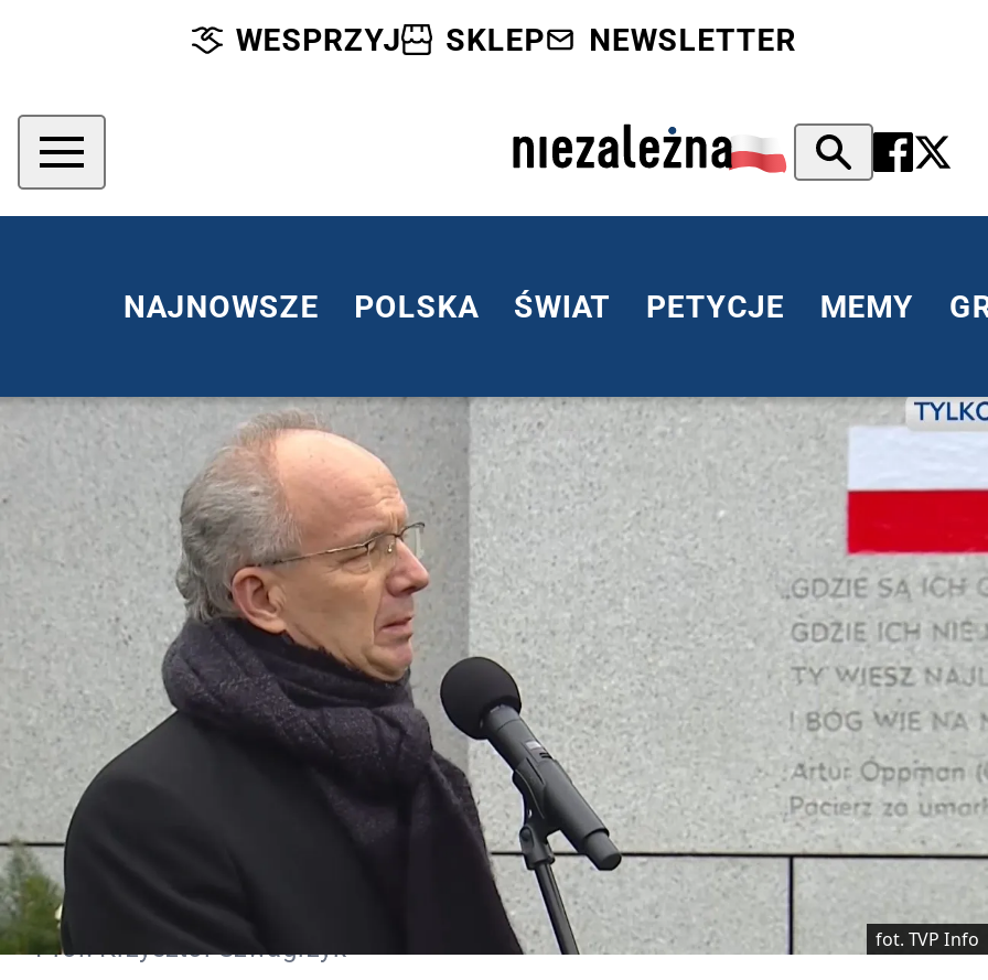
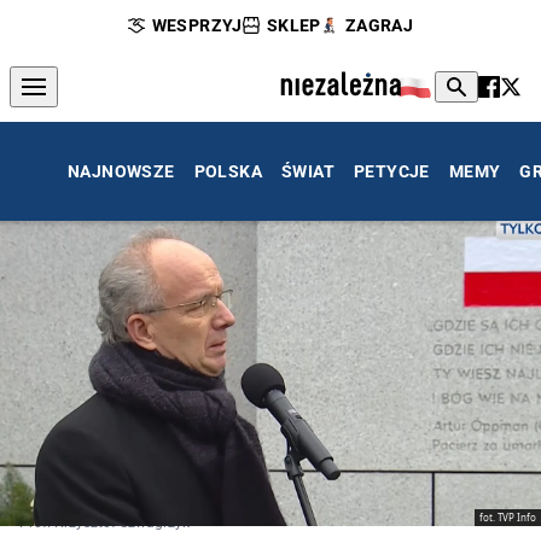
- NEWSLETTER
+ ZAGRAJ
